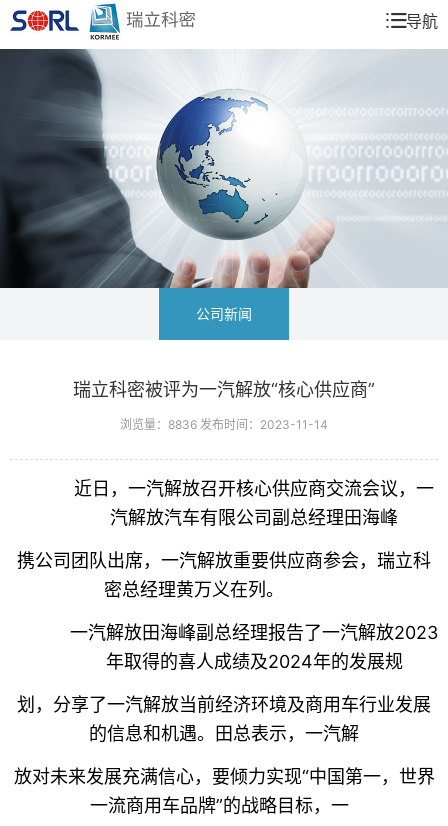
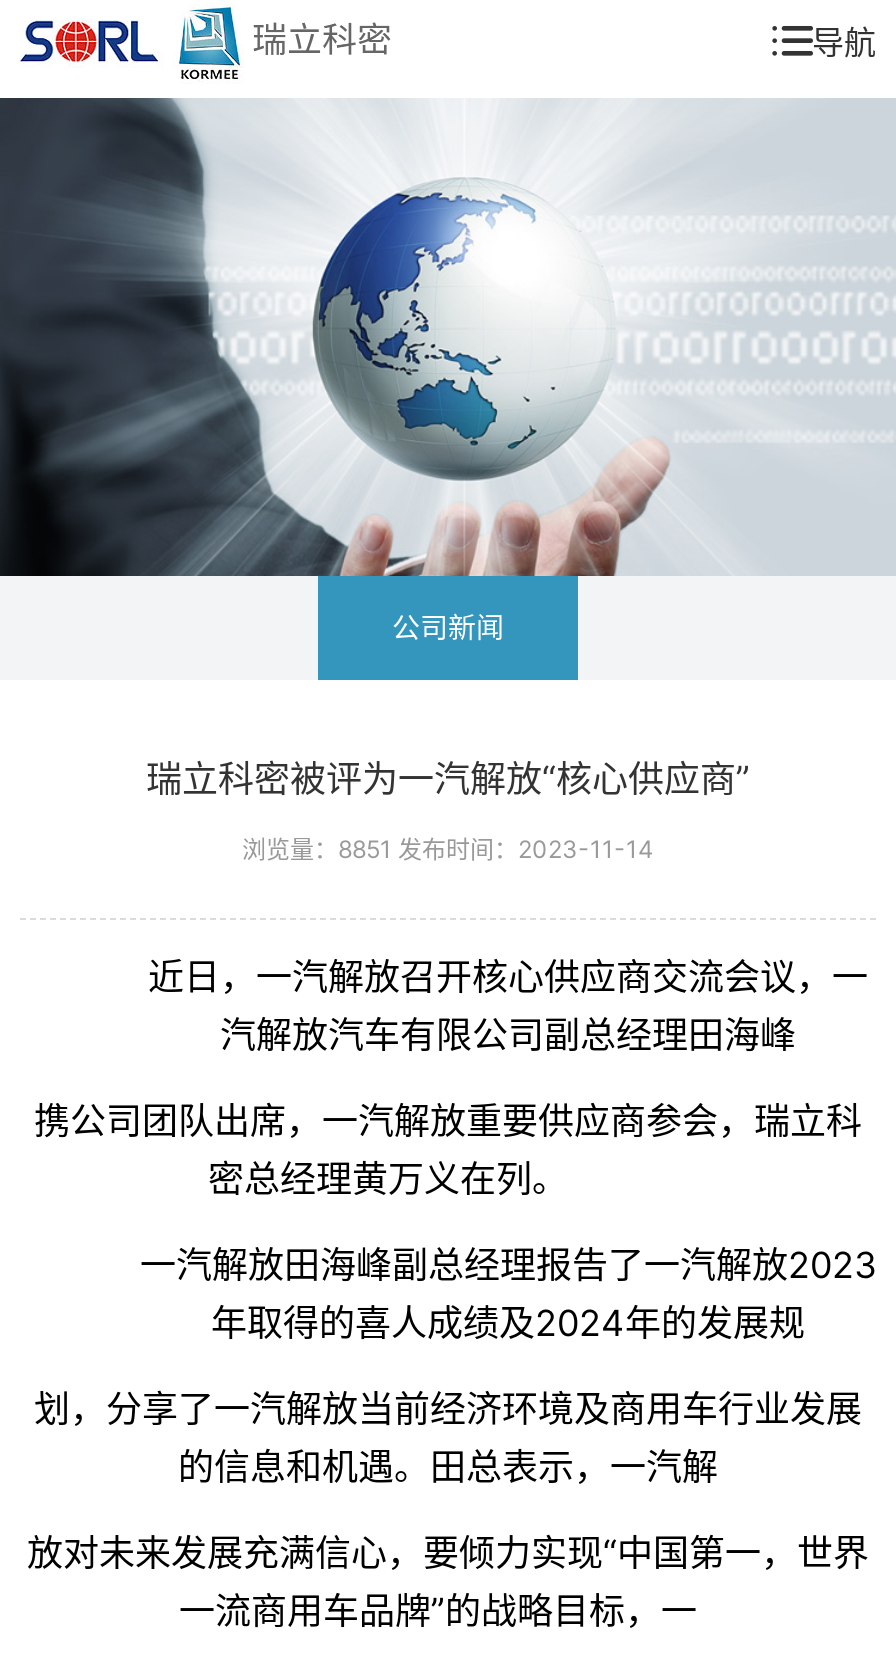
- 浏览量：8836 发布时间：2023-11-14
+ 浏览量：8851 发布时间：2023-11-14
